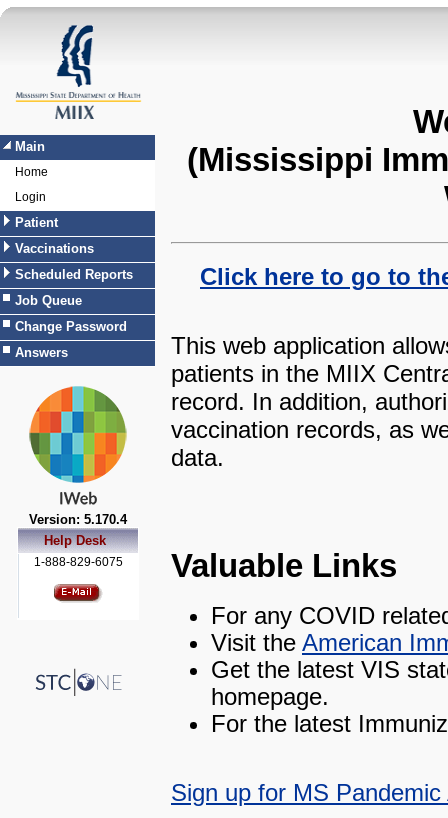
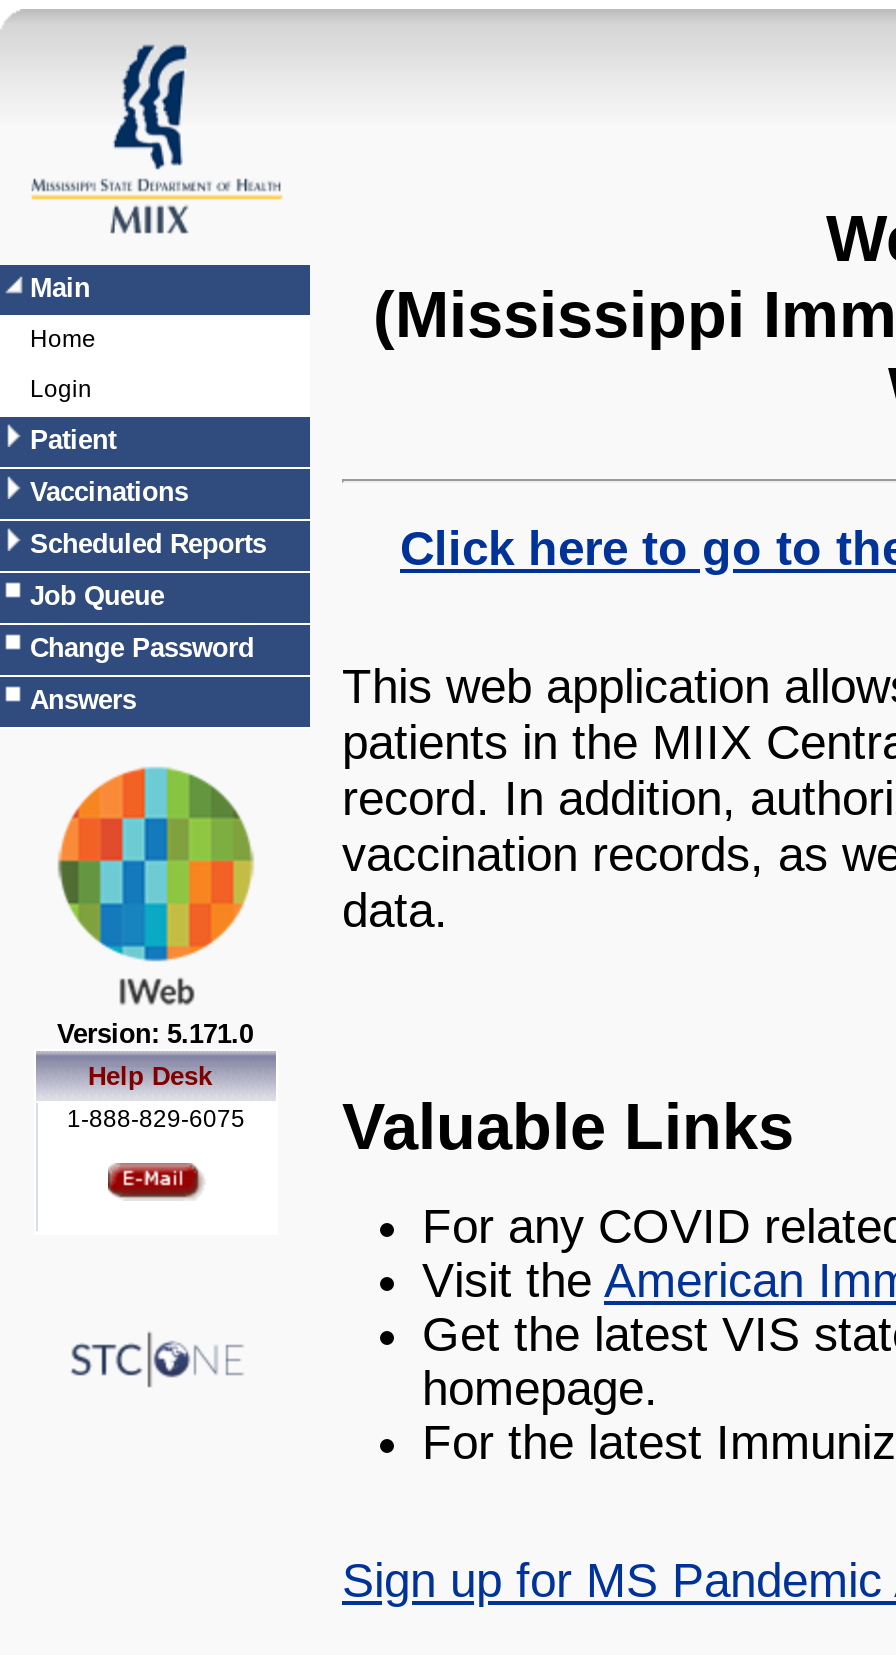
- Version: 5.170.4
+ Version: 5.171.0
